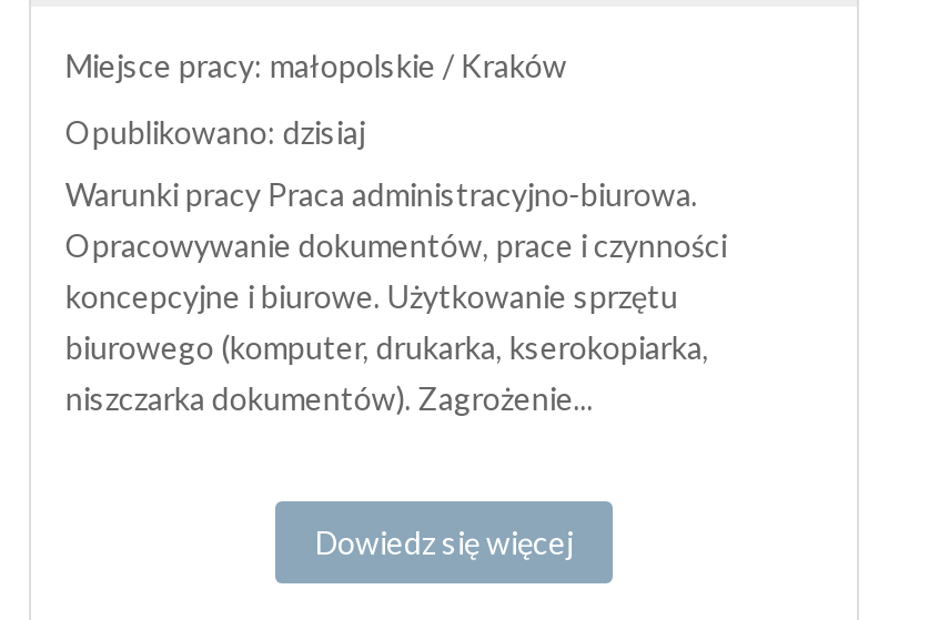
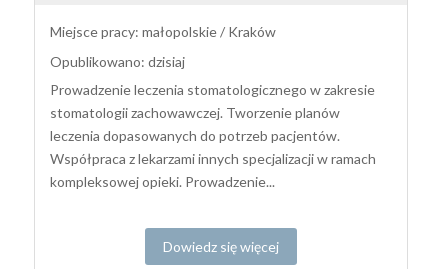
- Warunki pracy Praca administracyjno-biurowa.
- Opracowywanie dokumentów, prace i czynności
- koncepcyjne i biurowe. Użytkowanie sprzętu
- biurowego (komputer, drukarka, kserokopiarka,
- niszczarka dokumentów). Zagrożenie...
+ Prowadzenie leczenia stomatologicznego w zakresie
+ stomatologii zachowawczej. Tworzenie planów
+ leczenia dopasowanych do potrzeb pacjentów.
+ Współpraca z lekarzami innych specjalizacji w ramach
+ kompleksowej opieki. Prowadzenie...
